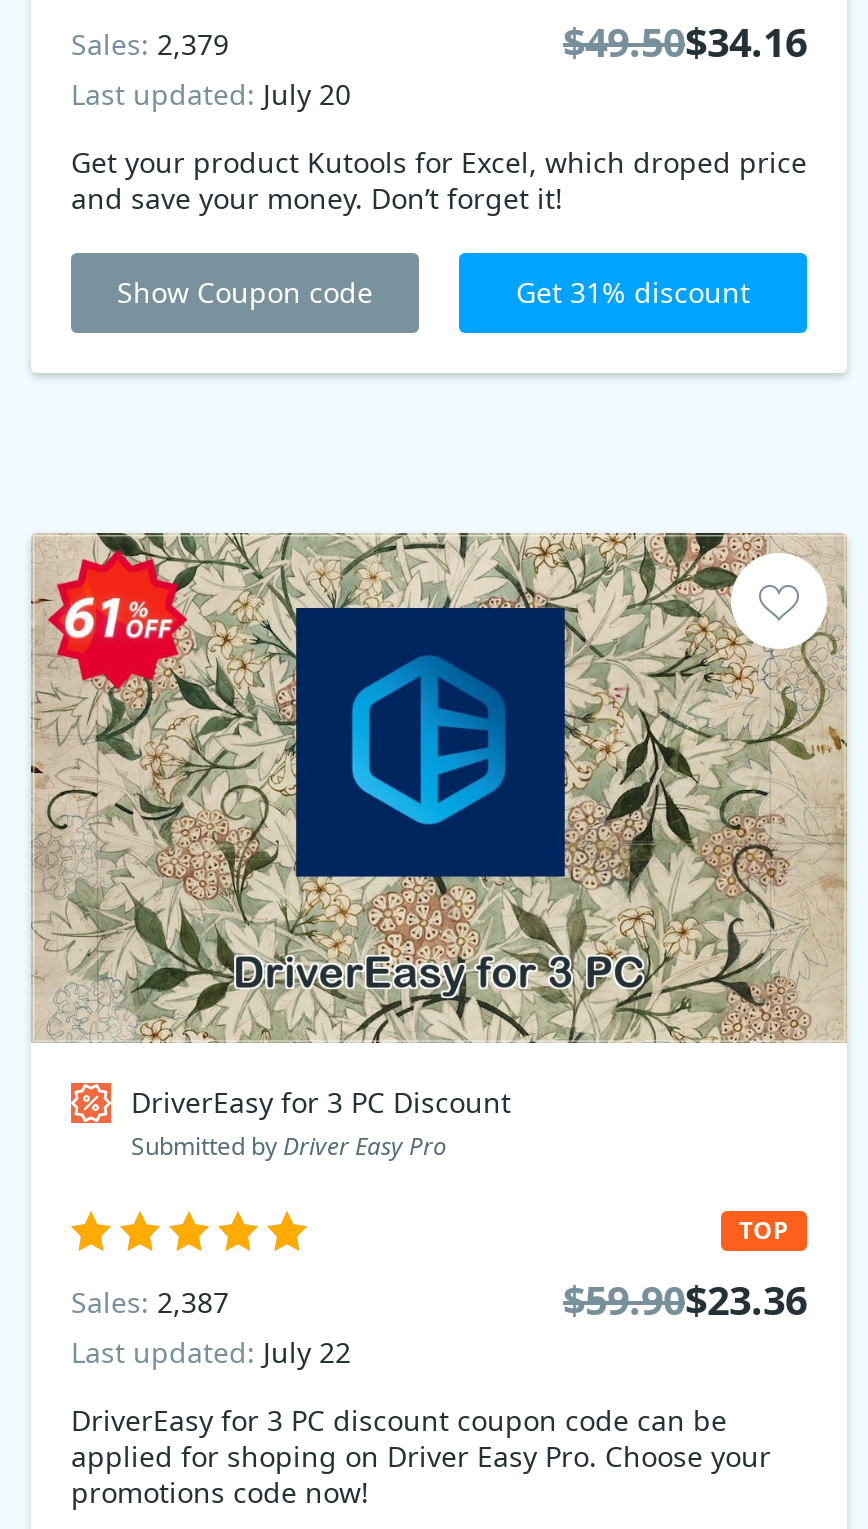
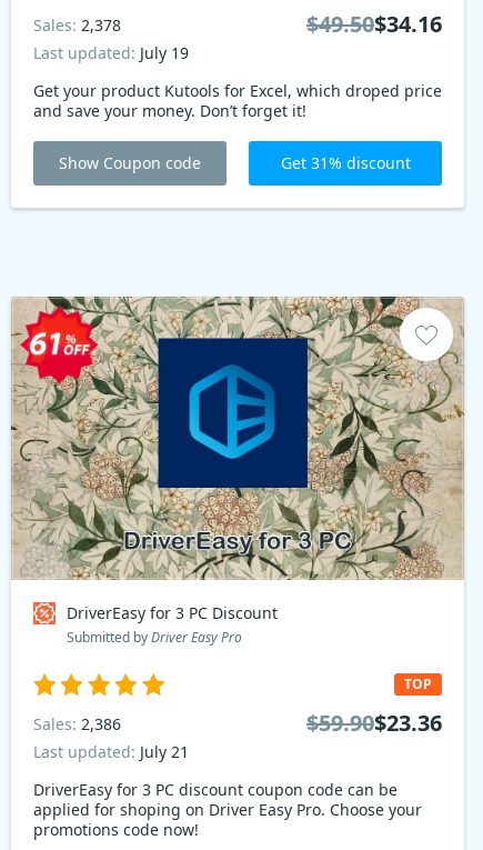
- Sales: 2,379
+ Sales: 2,378

- Last updated: July 20
+ Last updated: July 19

- Sales: 2,387
+ Sales: 2,386

- Last updated: July 22
+ Last updated: July 21
